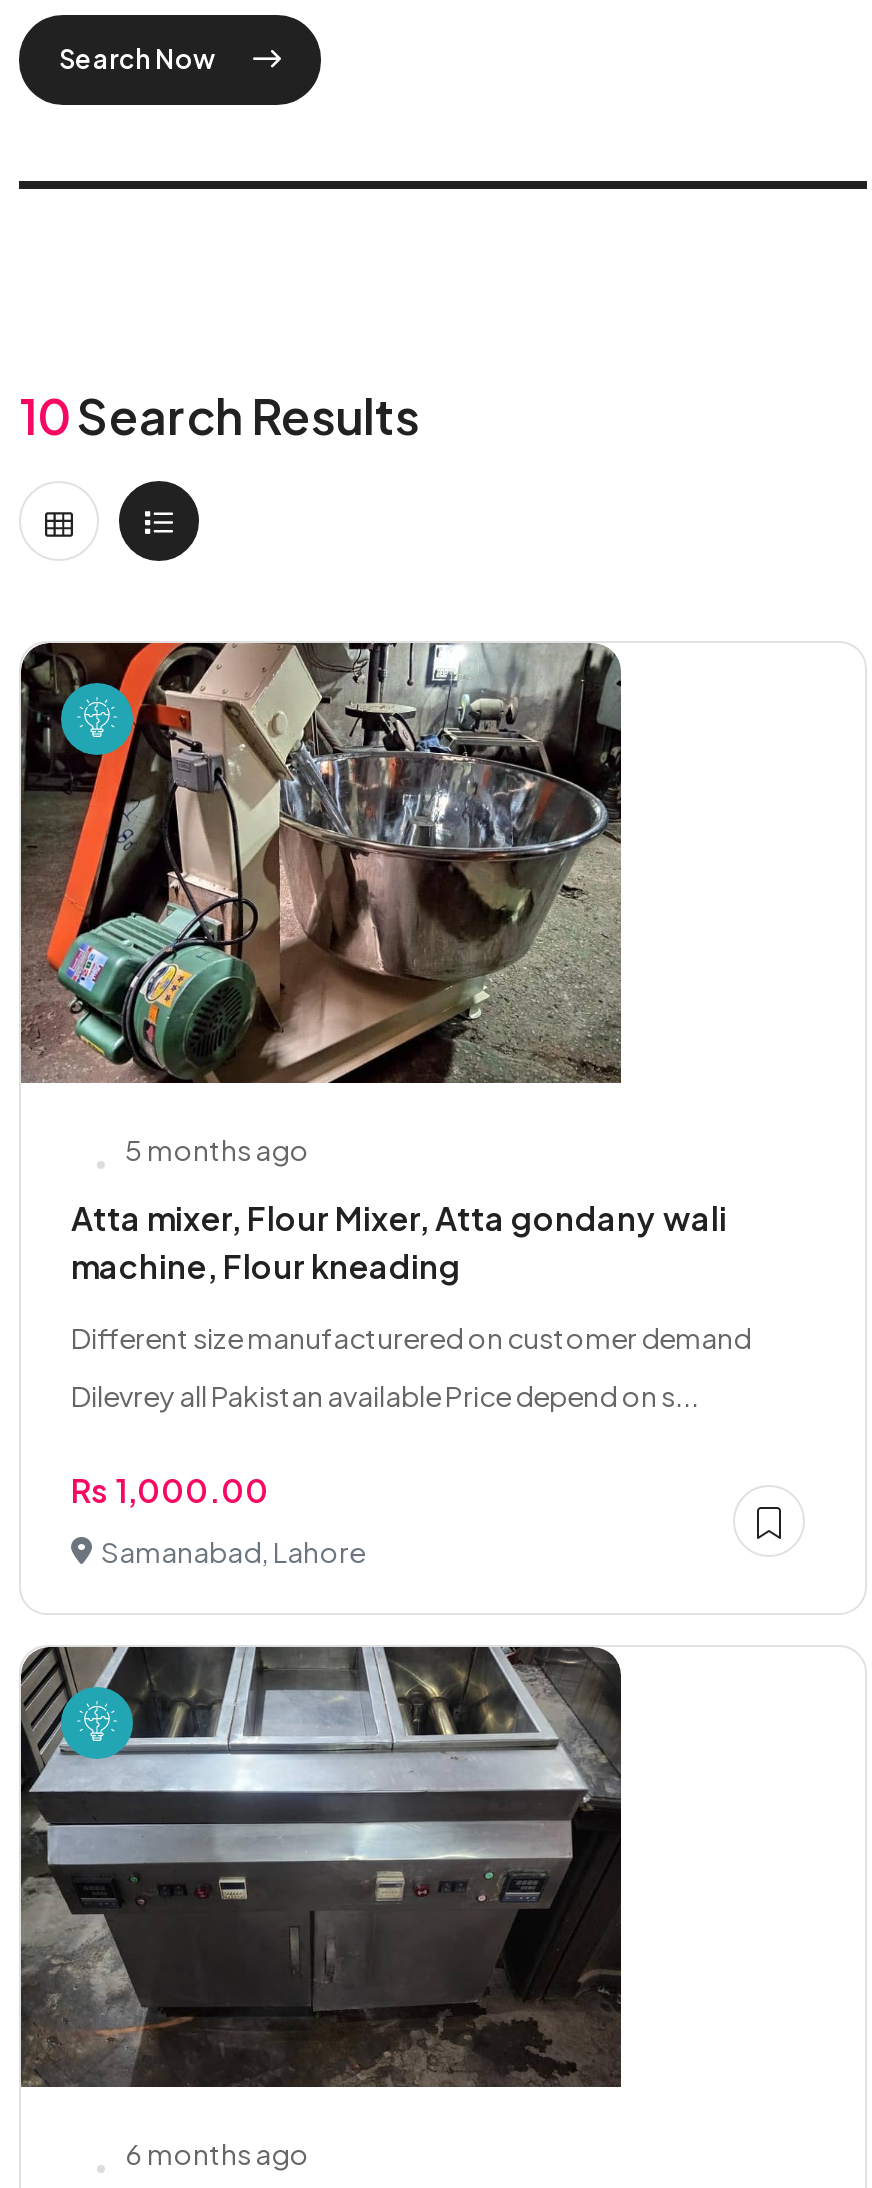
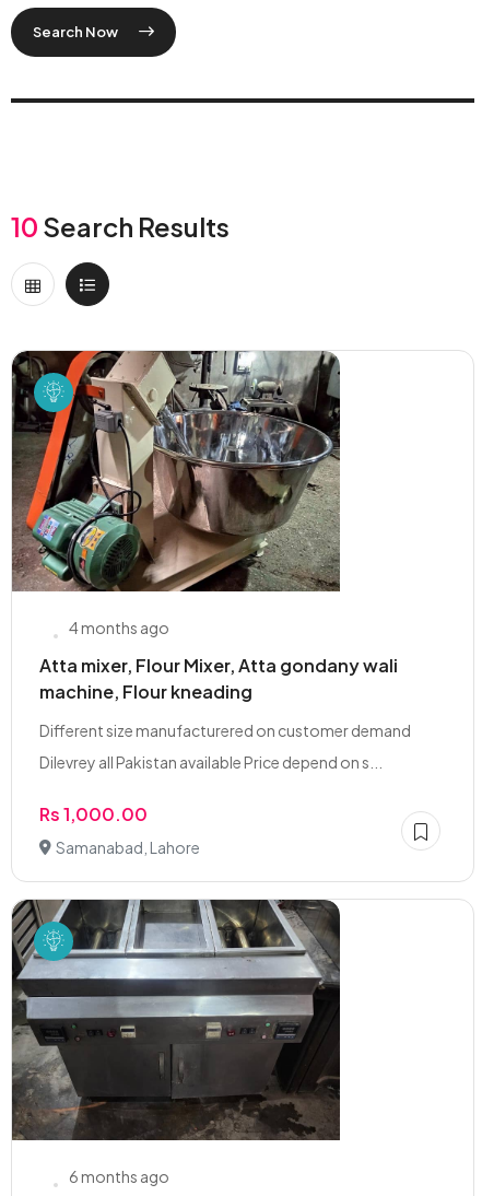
- 5 months ago
+ 4 months ago
